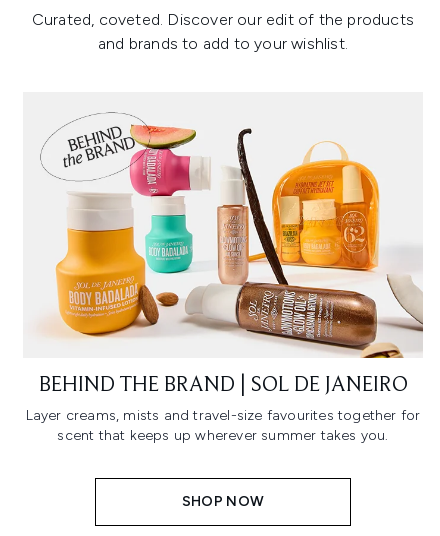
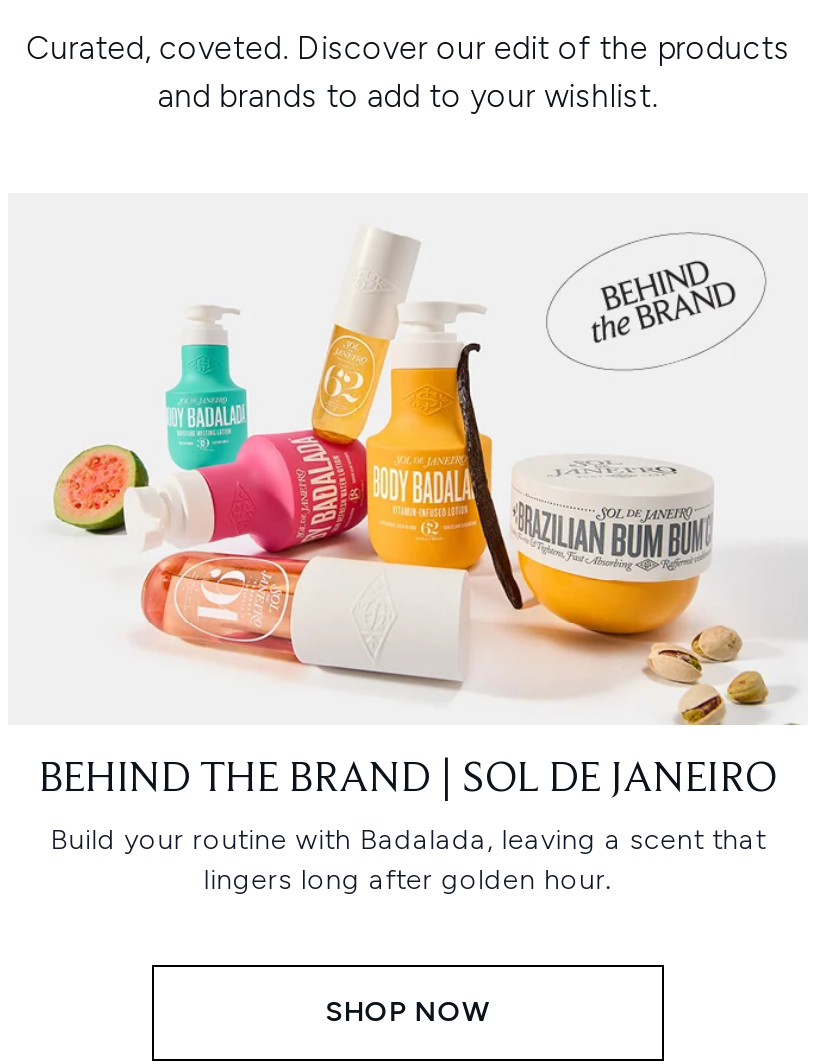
- [image]
+ [image]

- Layer creams, mists and travel-size favourites together for
- scent that keeps up wherever summer takes you.
+ Build your routine with Badalada, leaving a scent that
+ lingers long after golden hour.
